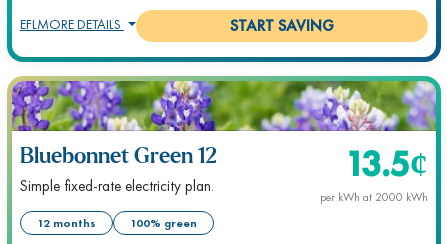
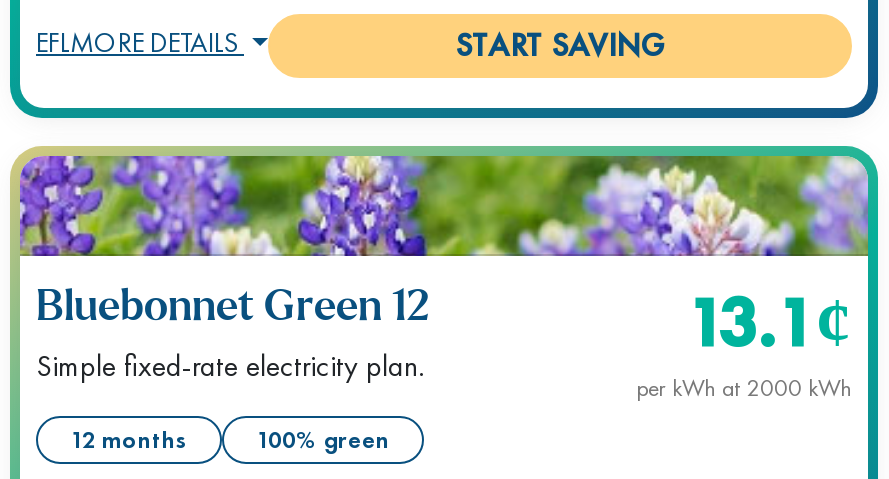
- 13.5¢
+ 13.1¢
